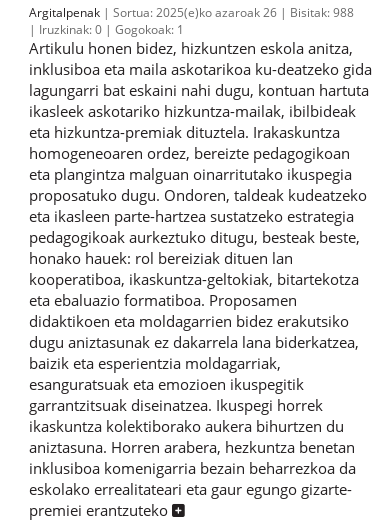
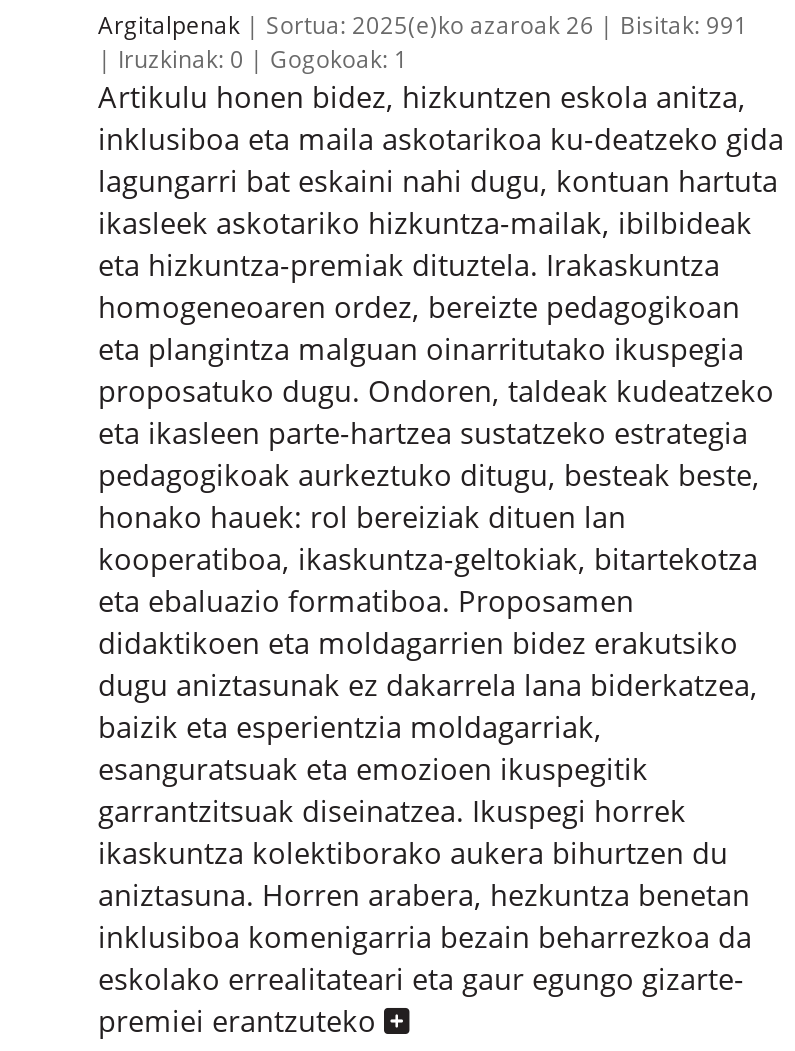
- Argitalpenak Sortua: 2025(e)ko azaroak 26 Bisitak: 988
+ Argitalpenak Sortua: 2025(e)ko azaroak 26 Bisitak: 991
